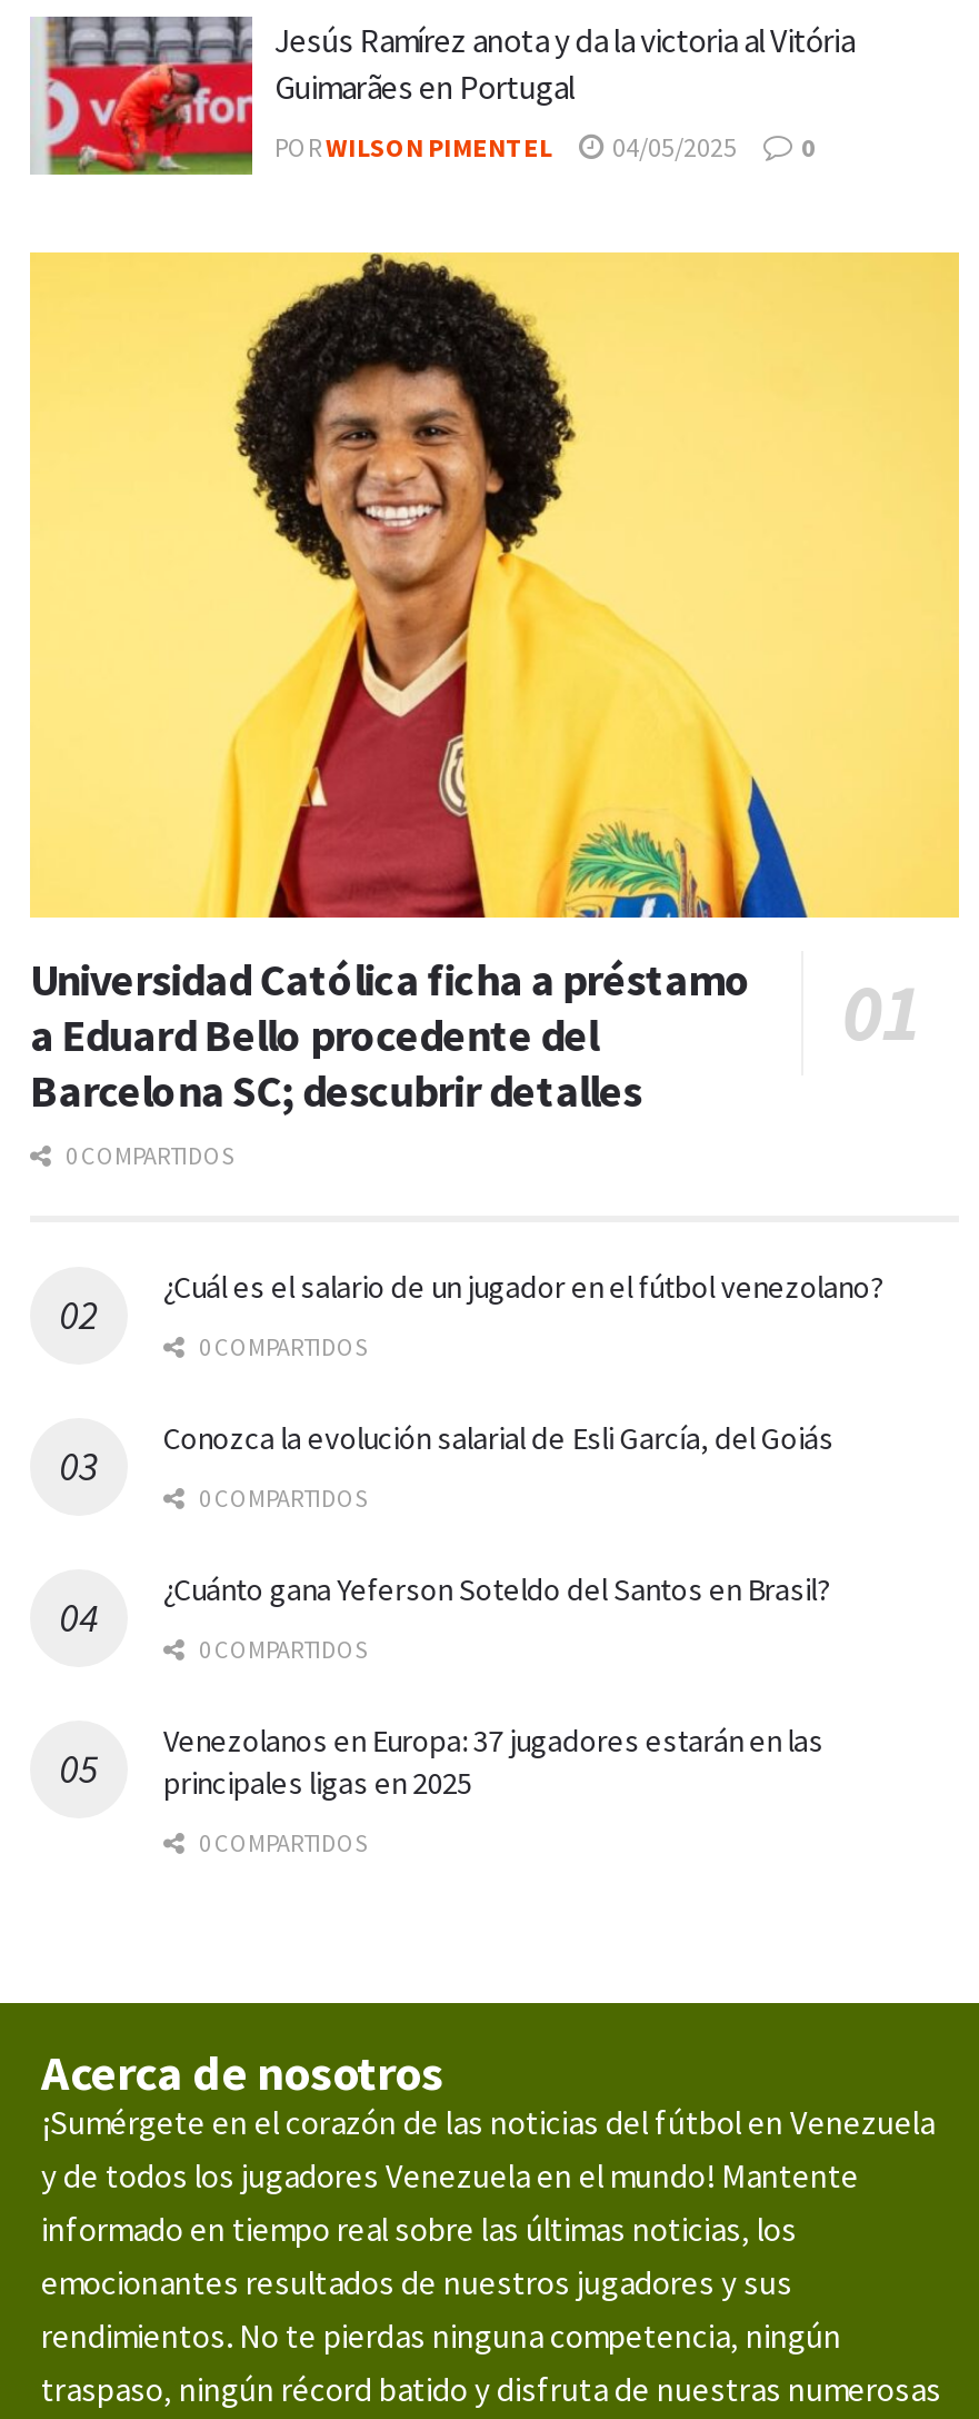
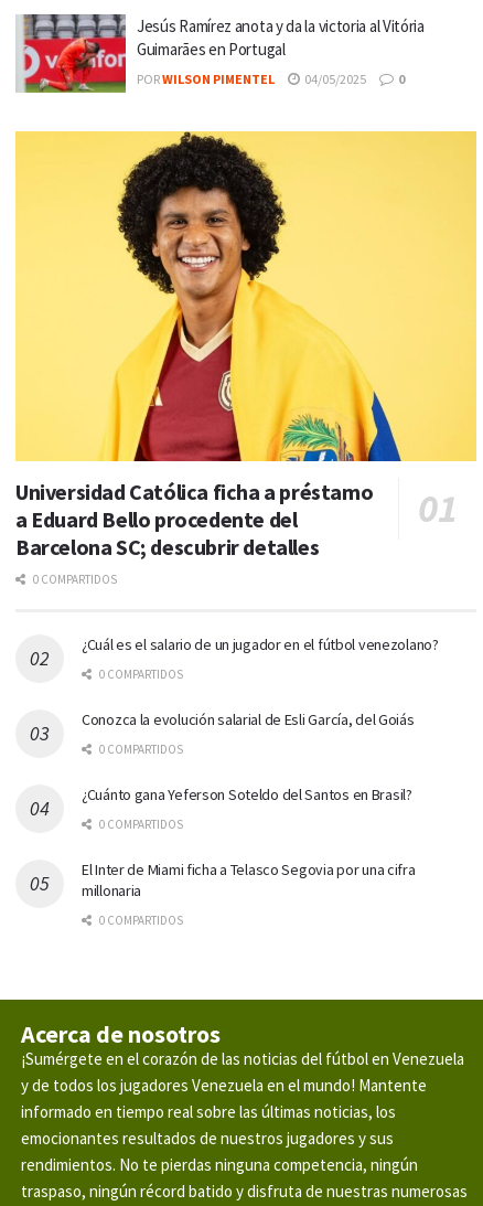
- Venezolanos en Europa: 37 jugadores estarán en las
- principales ligas en 2025
+ El Inter de Miami ficha a Telasco Segovia por una cifra
+ millonaria
